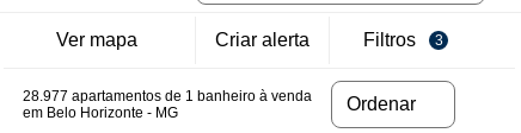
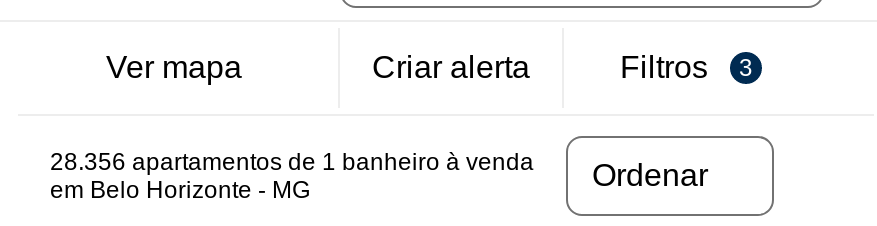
- 28.977 apartamentos de 1 banheiro à venda
+ 28.356 apartamentos de 1 banheiro à venda
